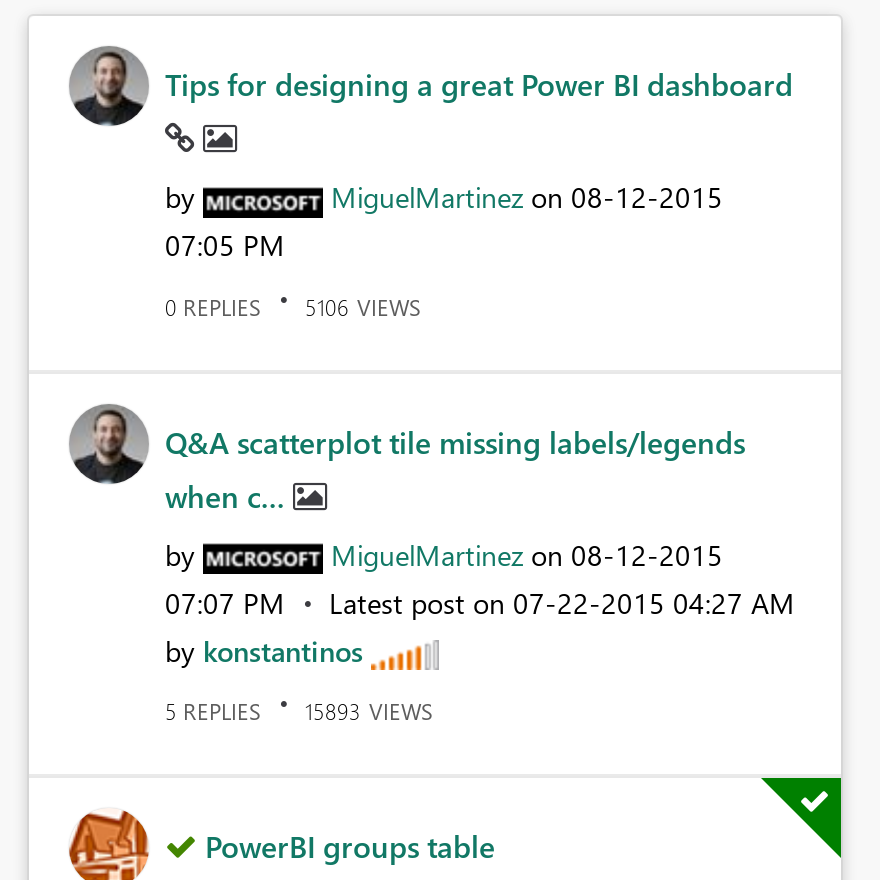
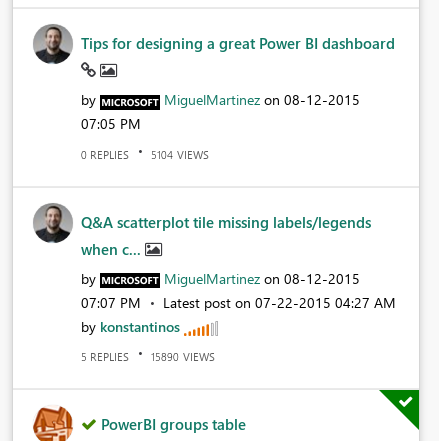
- 0 REPLIES 5106 VIEWS
+ 0 REPLIES 5104 VIEWS

- 5 REPLIES 15893 VIEWS
+ 5 REPLIES 15890 VIEWS
